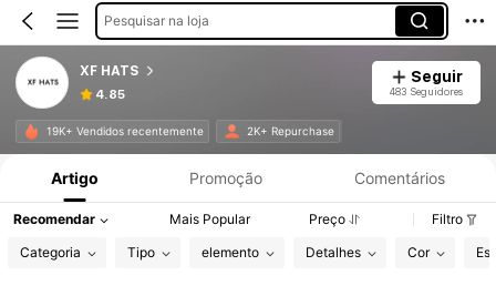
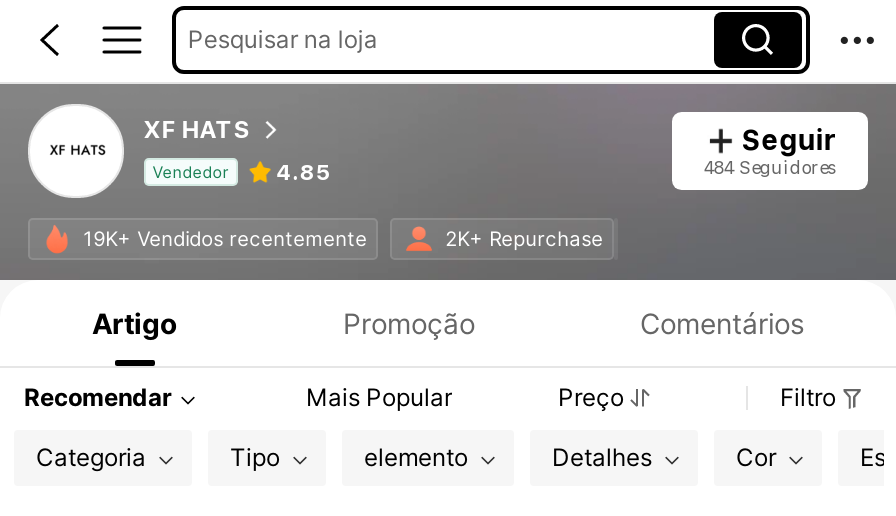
- 483 Seguidores
+ 484 Seguidores

+ Vendedor
